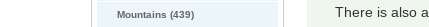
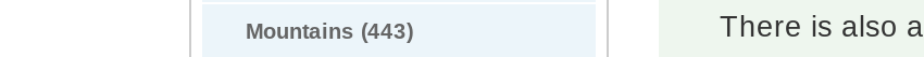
- Mountains (439)
+ Mountains (443)
